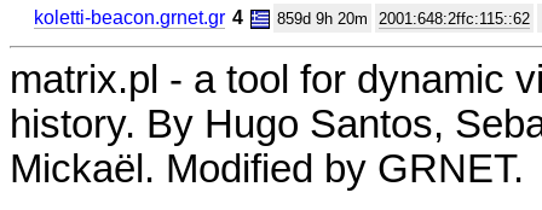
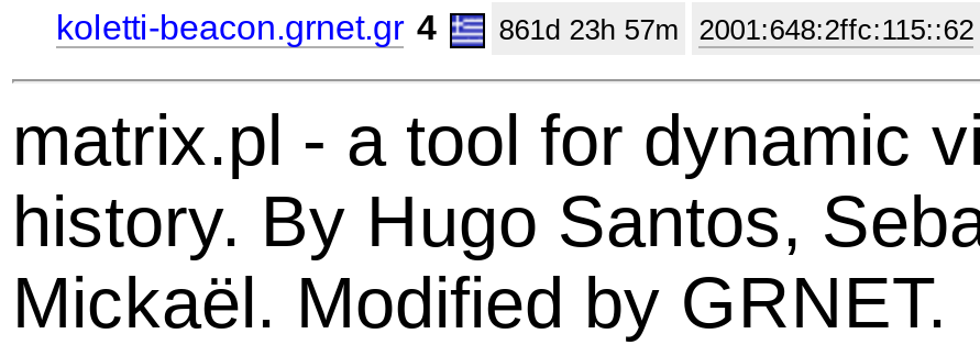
- koletti-beacon.grnet.gr 4 859d 9h 20m 2001:648:2ffc:115::62
+ koletti-beacon.grnet.gr 4 861d 23h 57m 2001:648:2ffc:115::62
